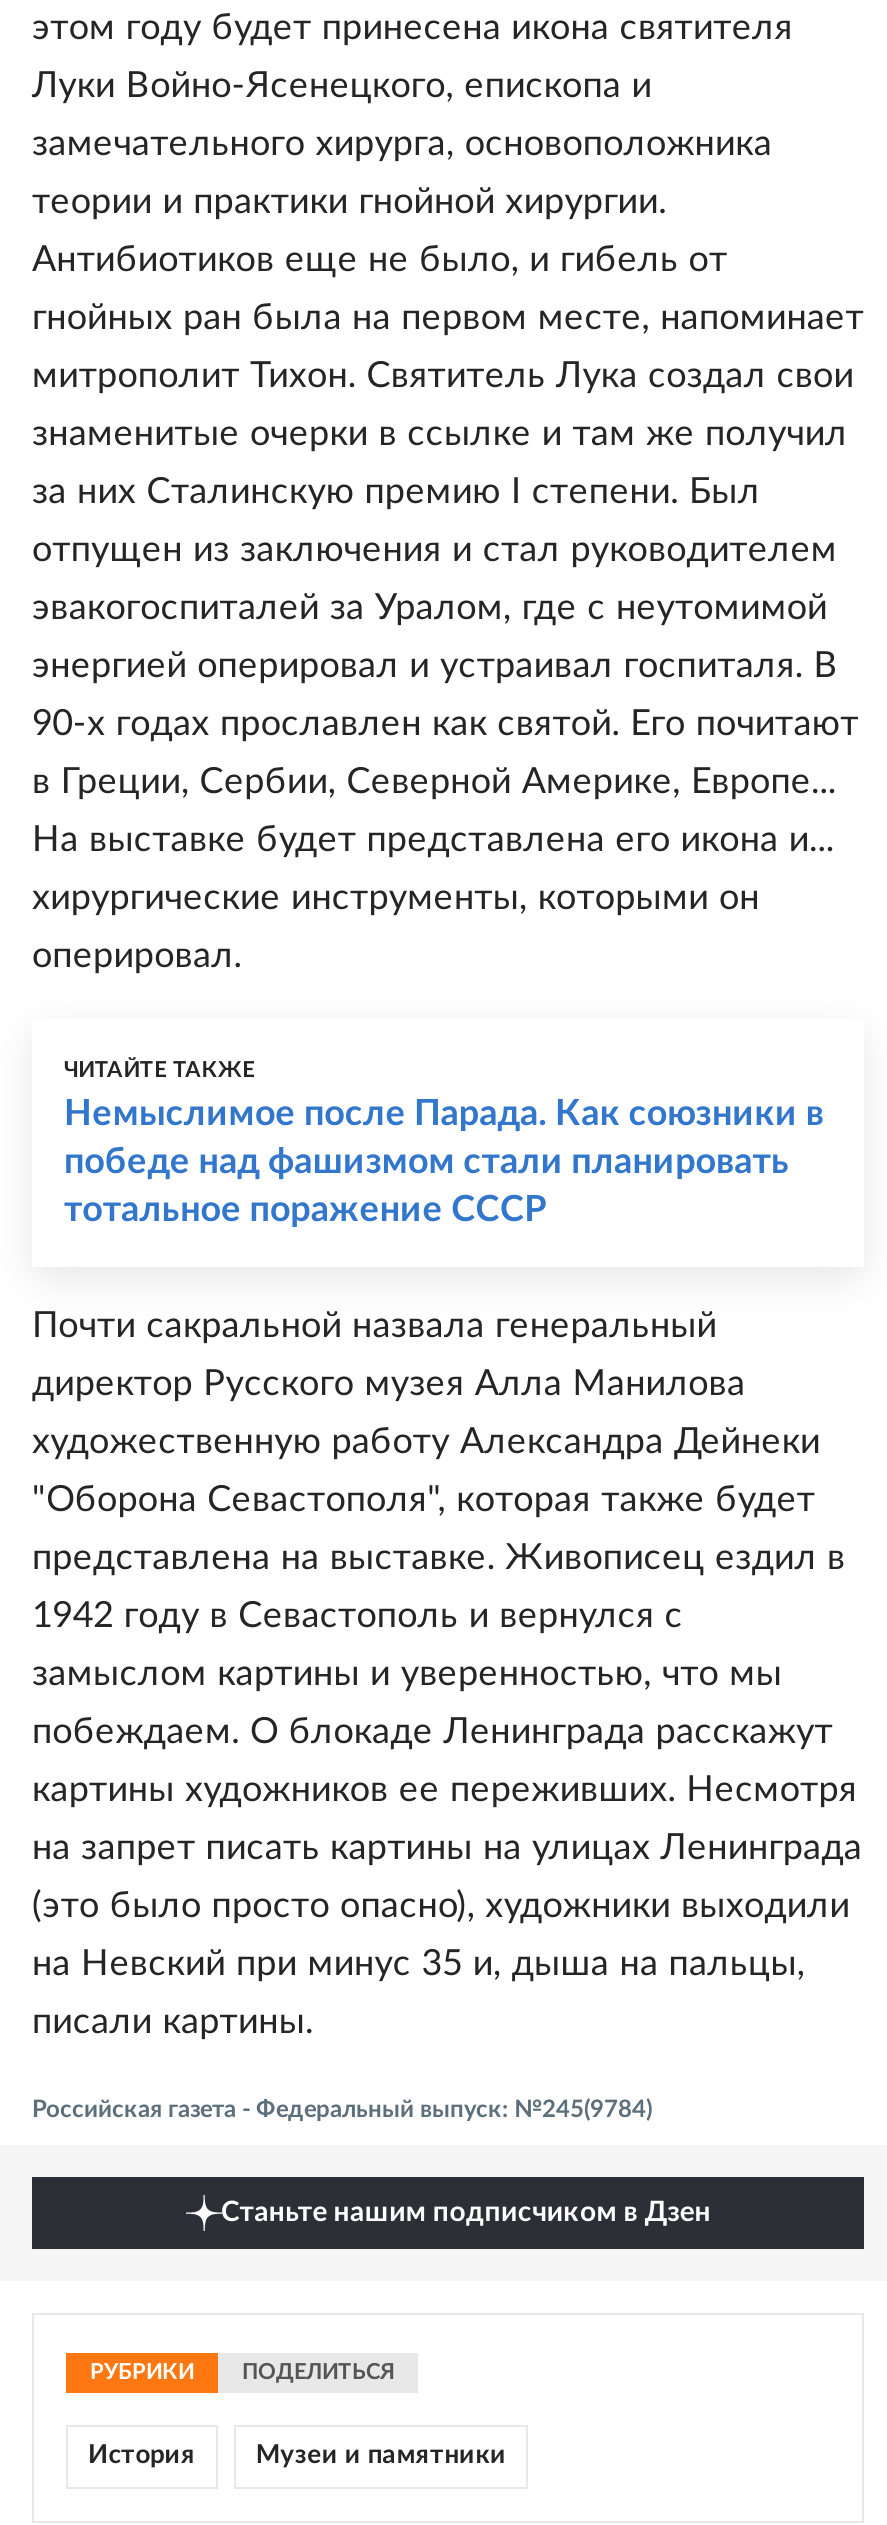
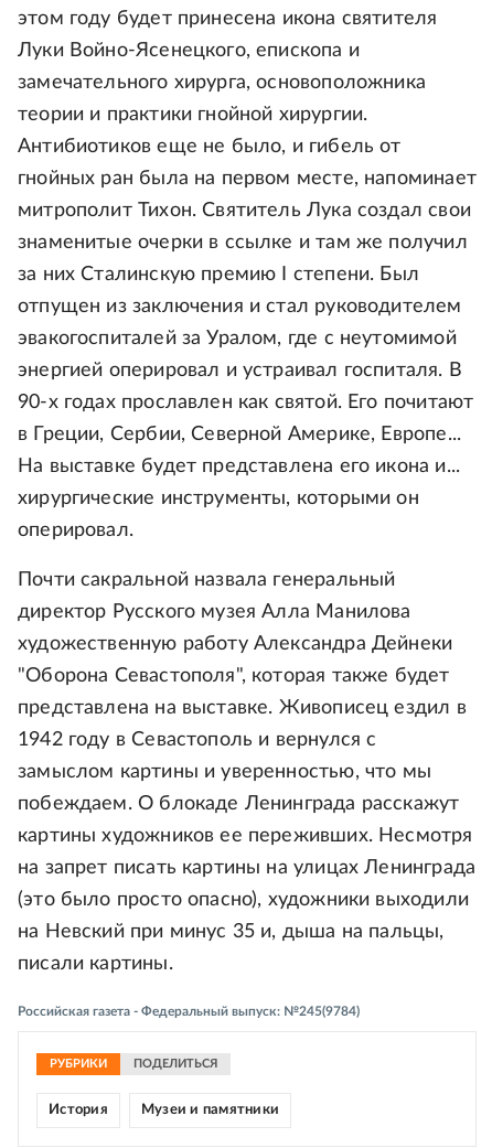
- ЧИТАЙТЕ ТАКЖЕ
- Немыслимое после Парада. Как союзники в
- победе над фашизмом стали планировать
- тотальное поражение СССР

- Станьте нашим подписчиком в Дзен
